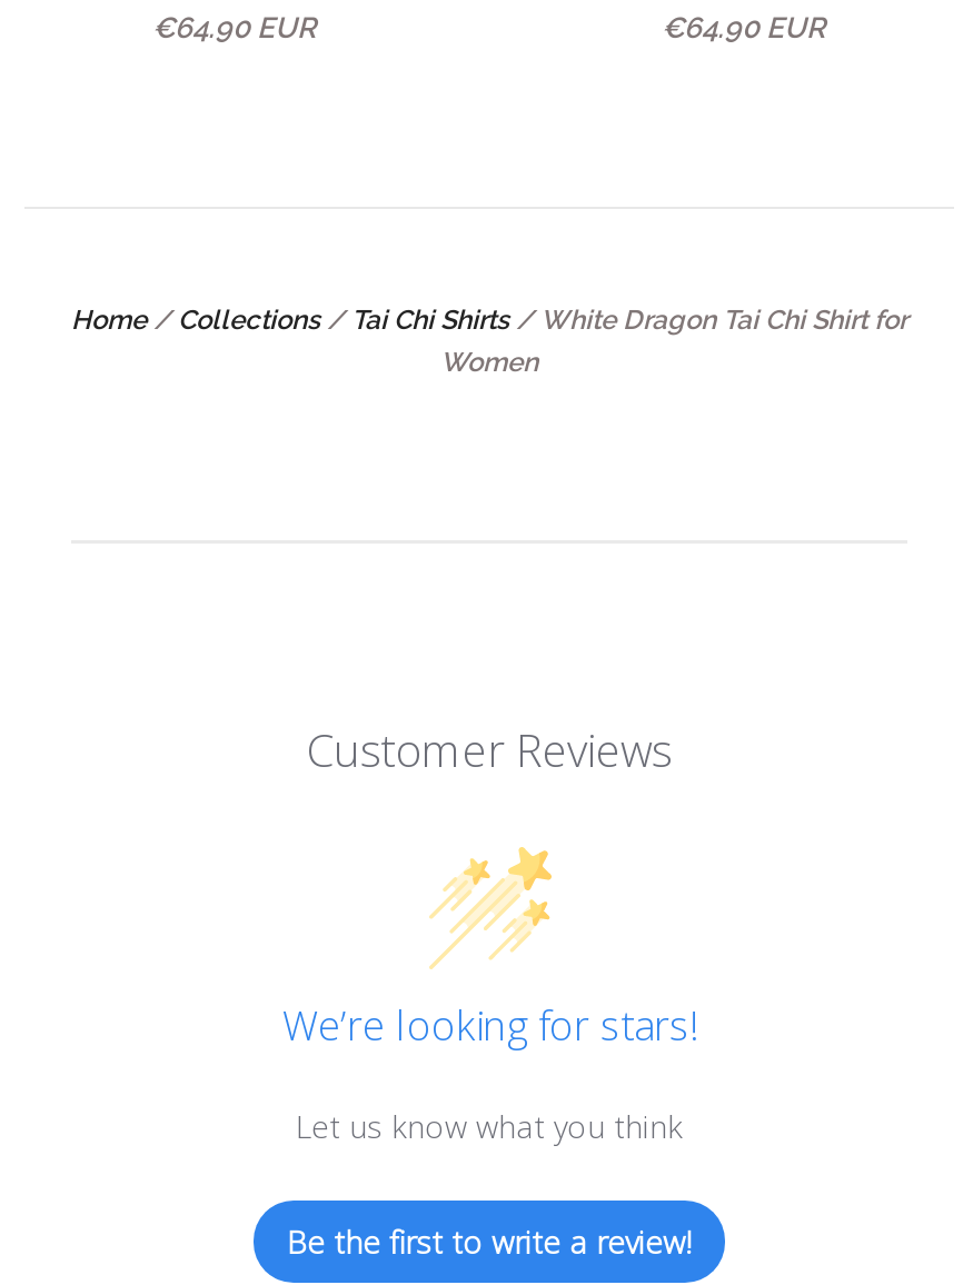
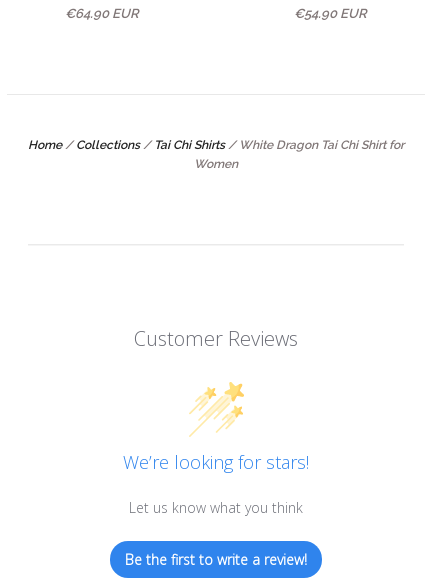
- €64.90 EUR
+ €54.90 EUR
